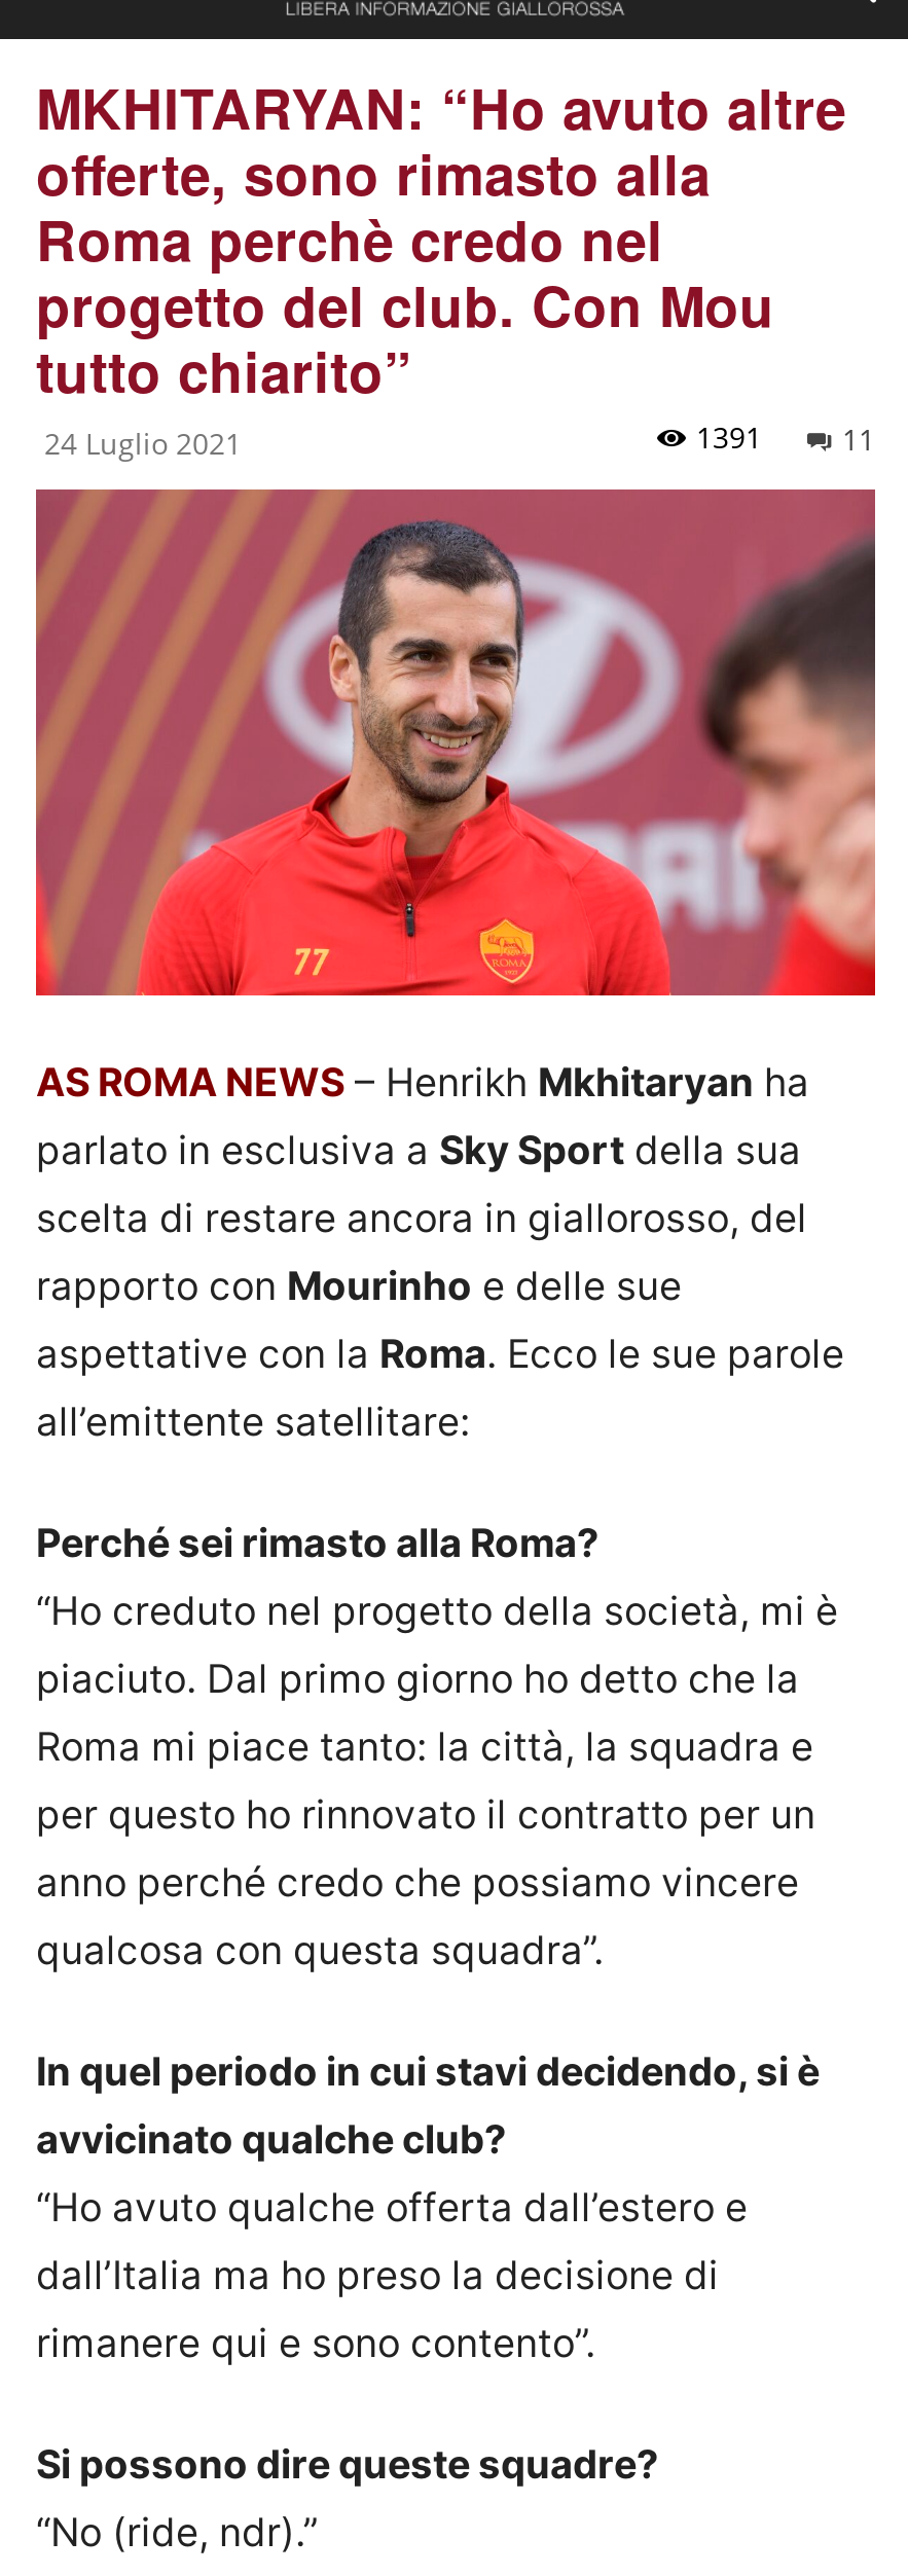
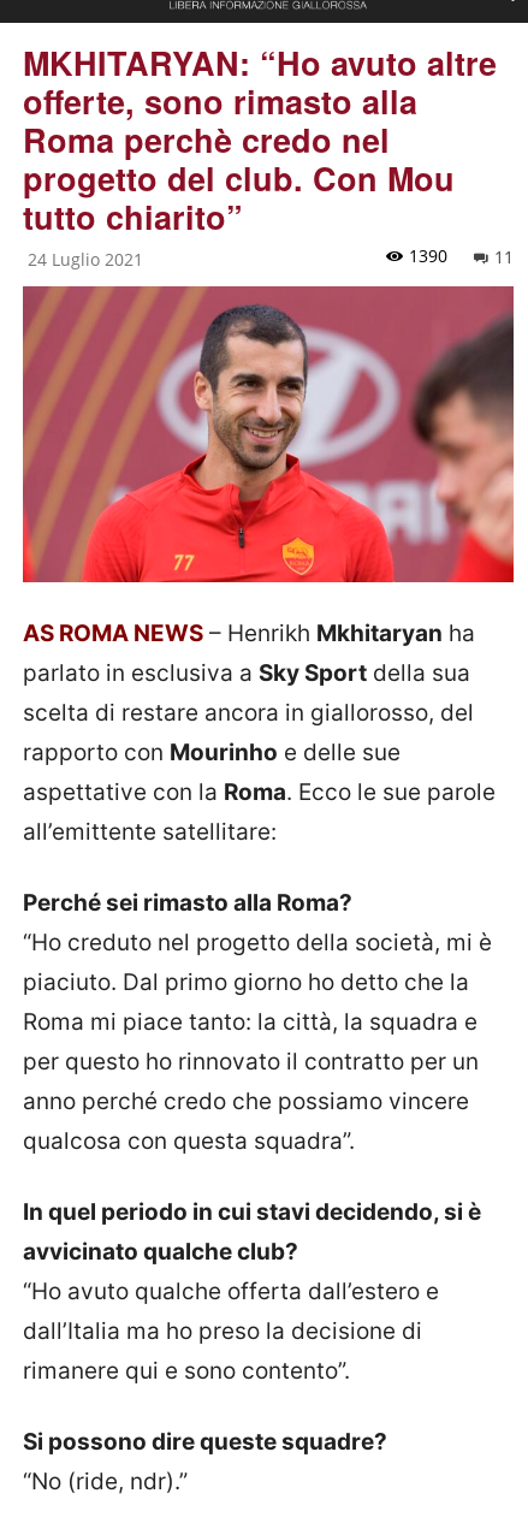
- 1391
+ 1390
